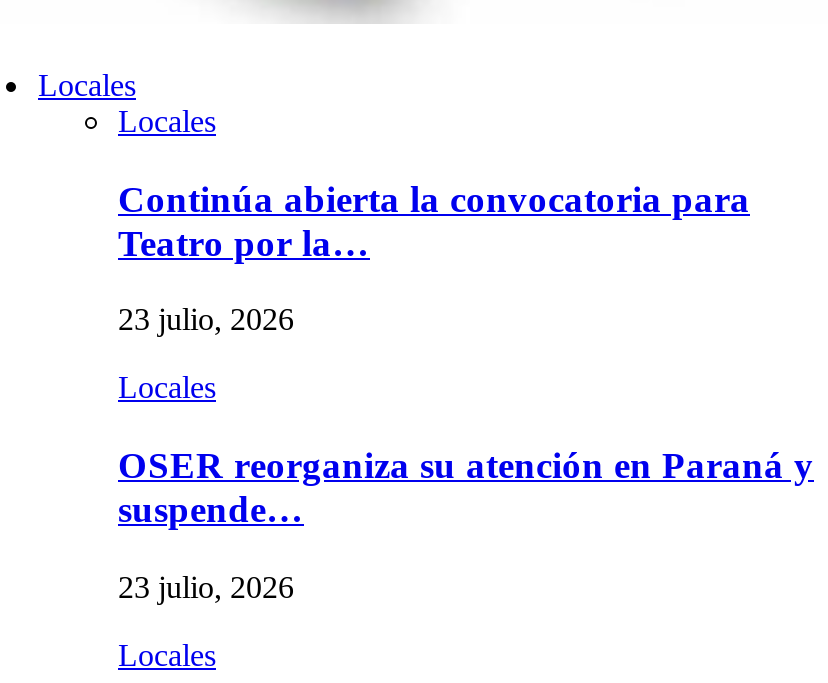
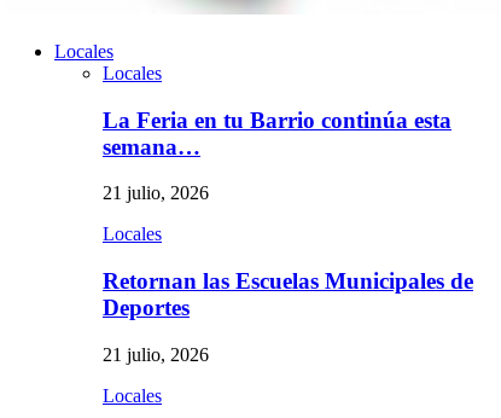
- Continúa abierta la convocatoria para
- Teatro por la…
+ La Feria en tu Barrio continúa esta
+ semana…

- 23 julio, 2026
+ 21 julio, 2026

- OSER reorganiza su atención en Paraná y
- suspende…
+ Retornan las Escuelas Municipales de
+ Deportes

- 23 julio, 2026
+ 21 julio, 2026
